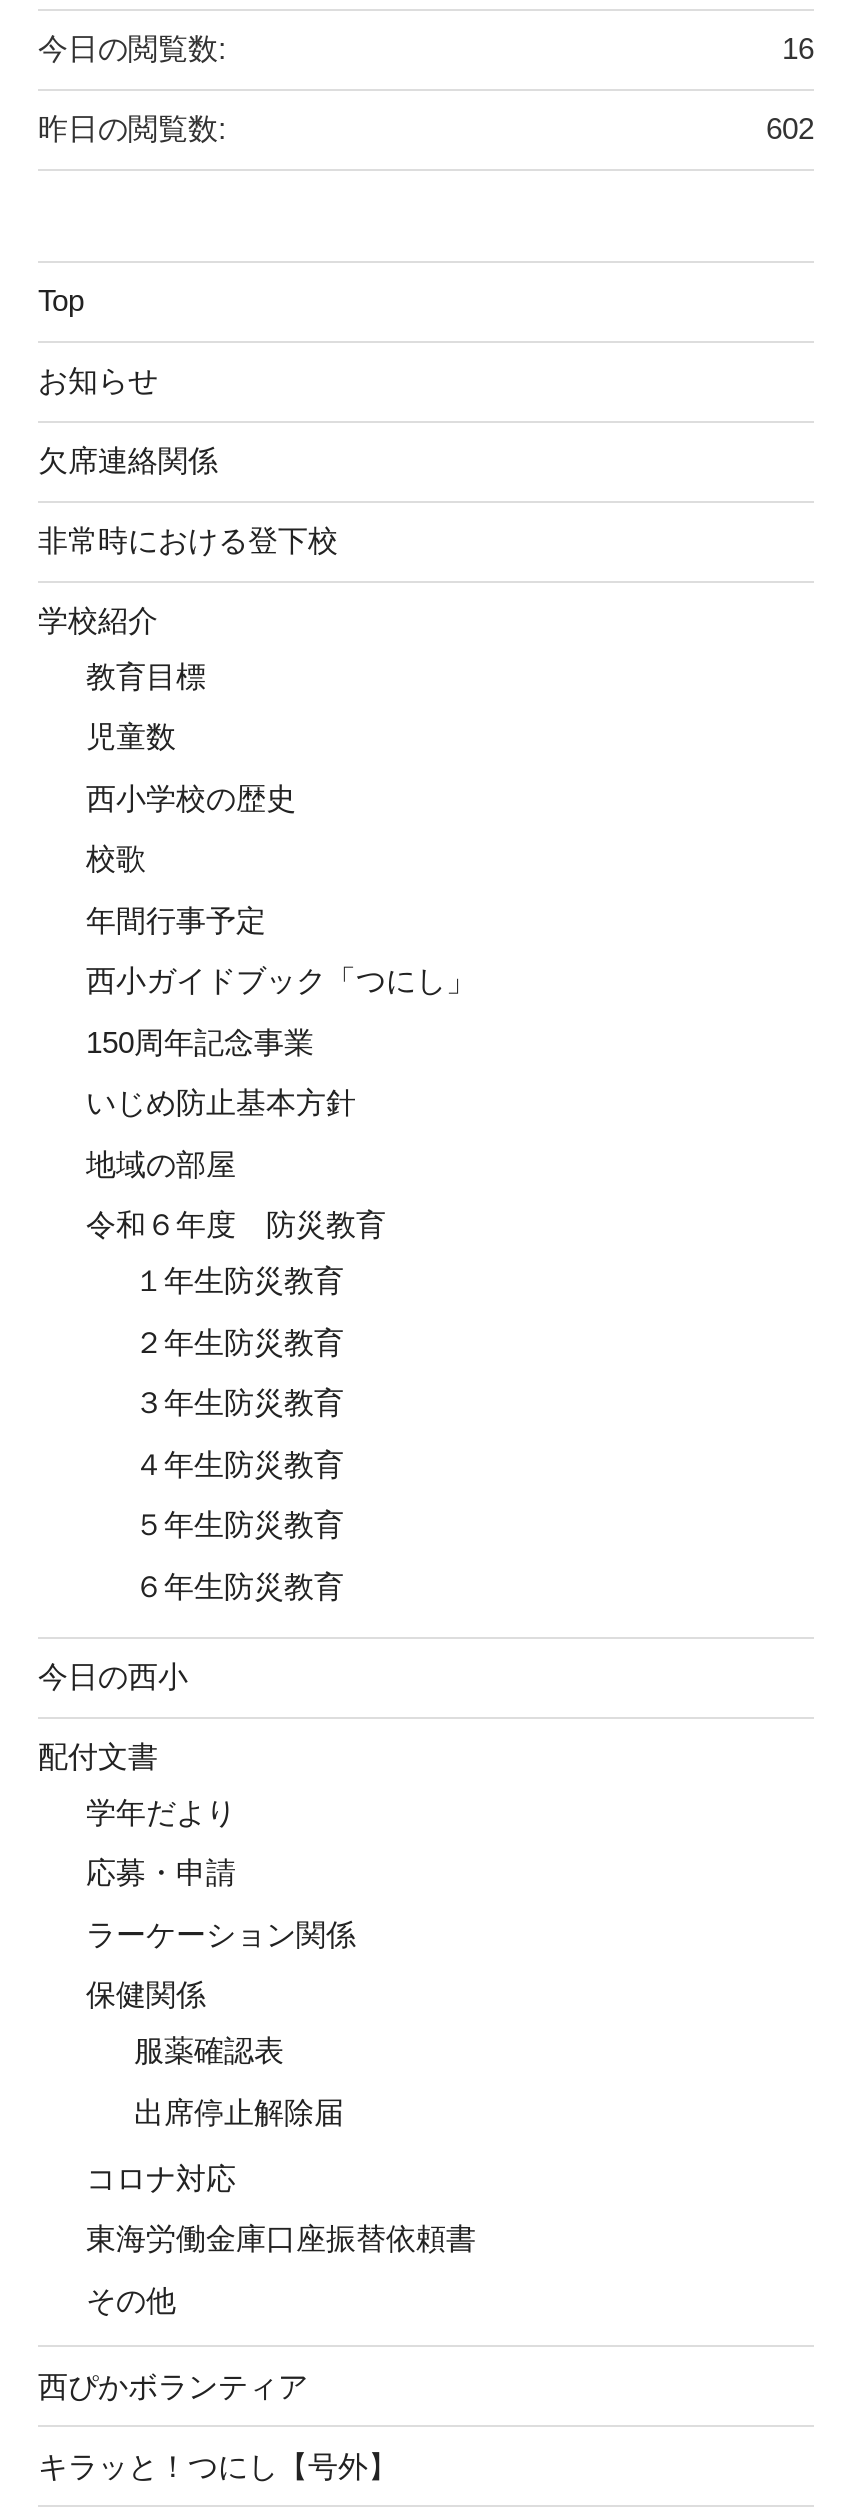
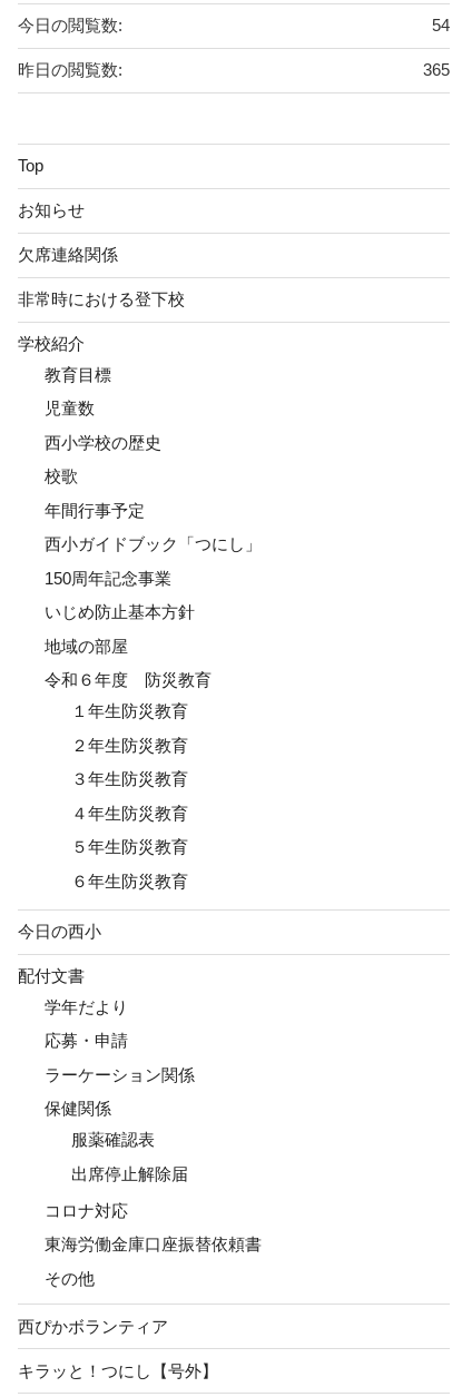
- 16
+ 54

- 602
+ 365
